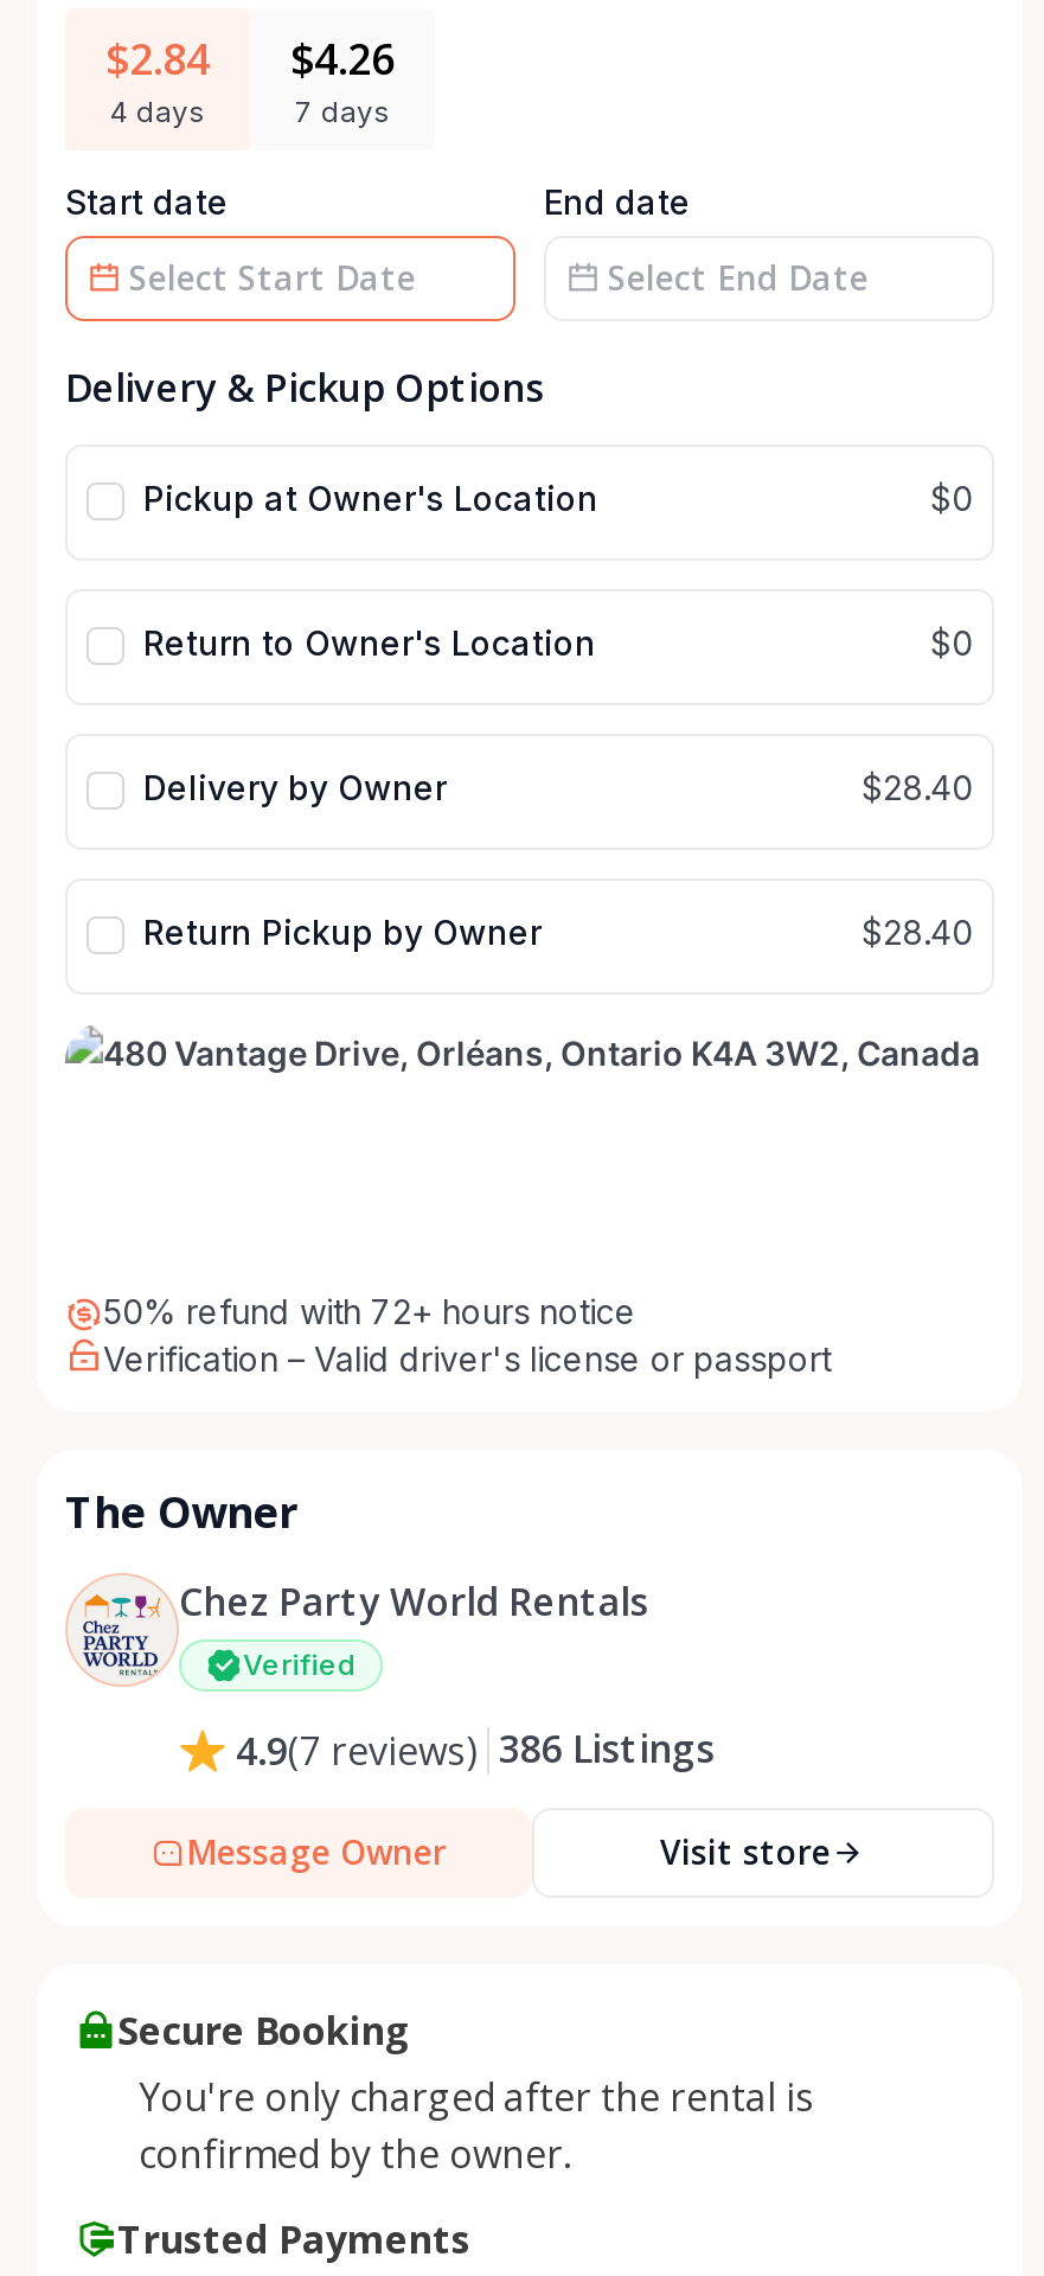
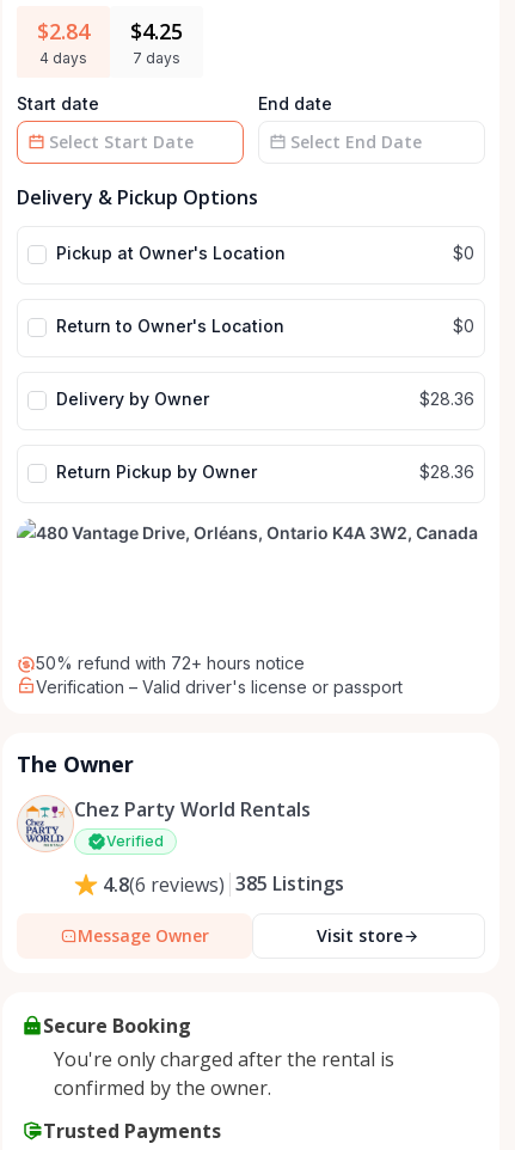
- $2.84 $4.26
+ $2.84 $4.25

- $28.40
+ $28.36

- $28.40
+ $28.36

- 4.9(7 reviews) 386 Listings
+ 4.8(6 reviews) 385 Listings
